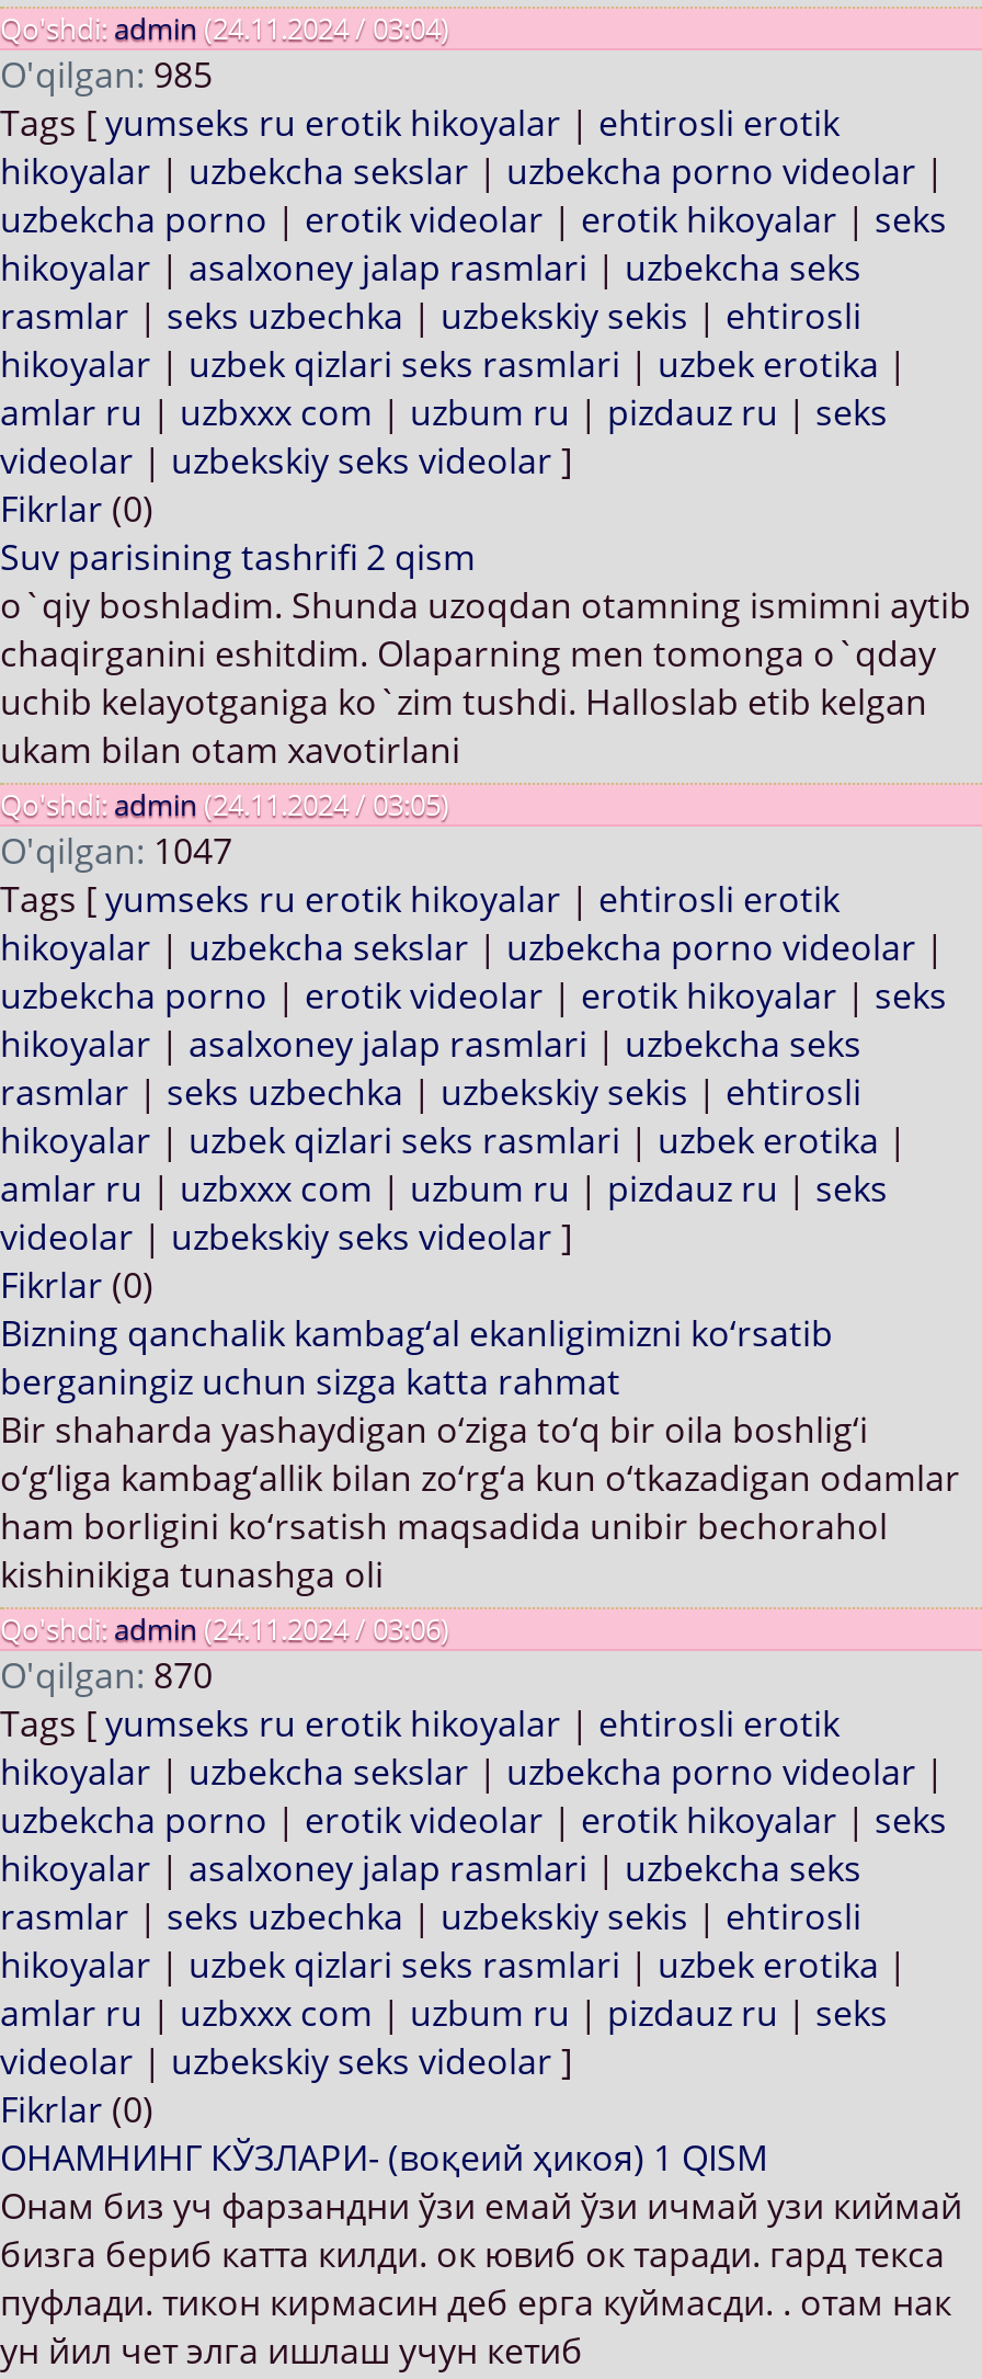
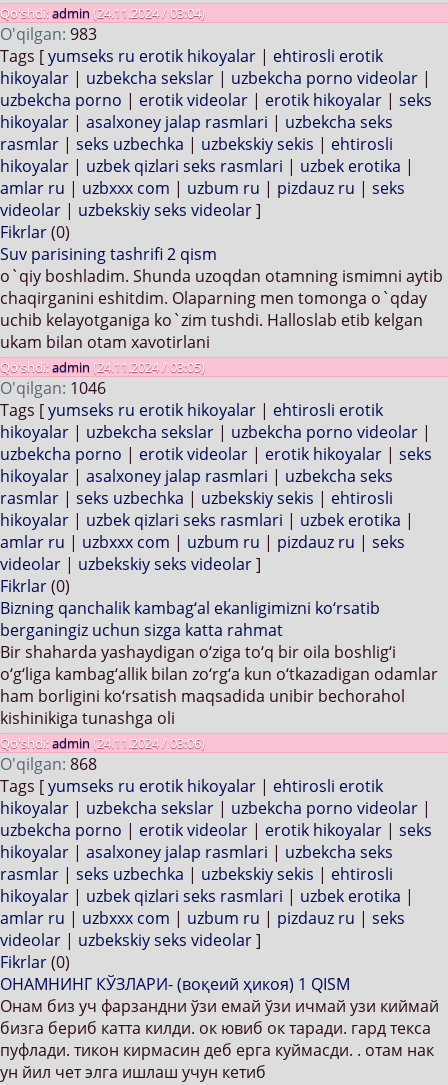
- O'qilgan: 985
+ O'qilgan: 983

- O'qilgan: 1047
+ O'qilgan: 1046

- O'qilgan: 870
+ O'qilgan: 868
